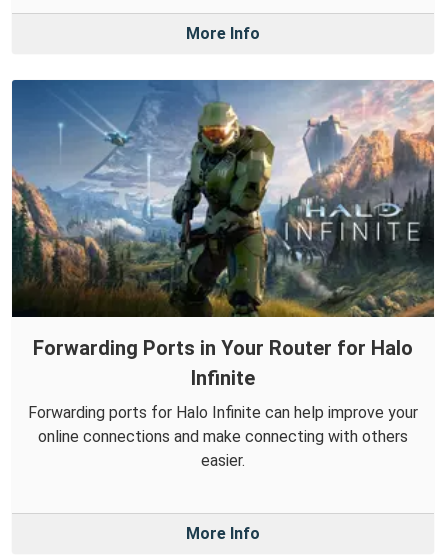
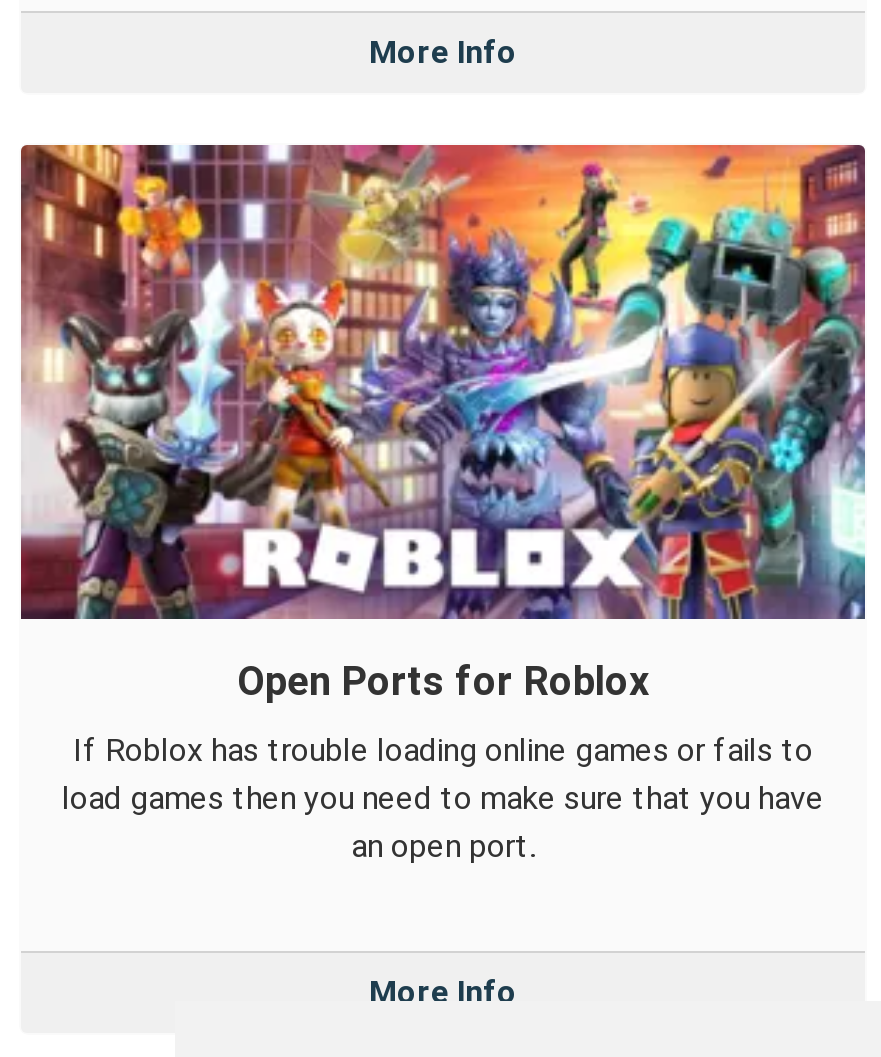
- [image]
- Forwarding Ports in Your Router for Halo
- Infinite
+ [image]
+ Open Ports for Roblox

- Forwarding ports for Halo Infinite can help improve your
- online connections and make connecting with others
- easier.
+ If Roblox has trouble loading online games or fails to
+ load games then you need to make sure that you have
+ an open port.
